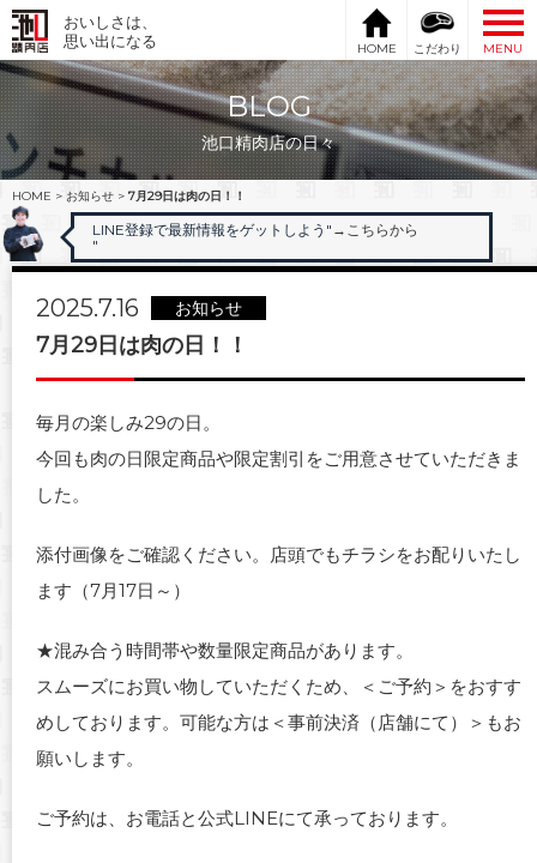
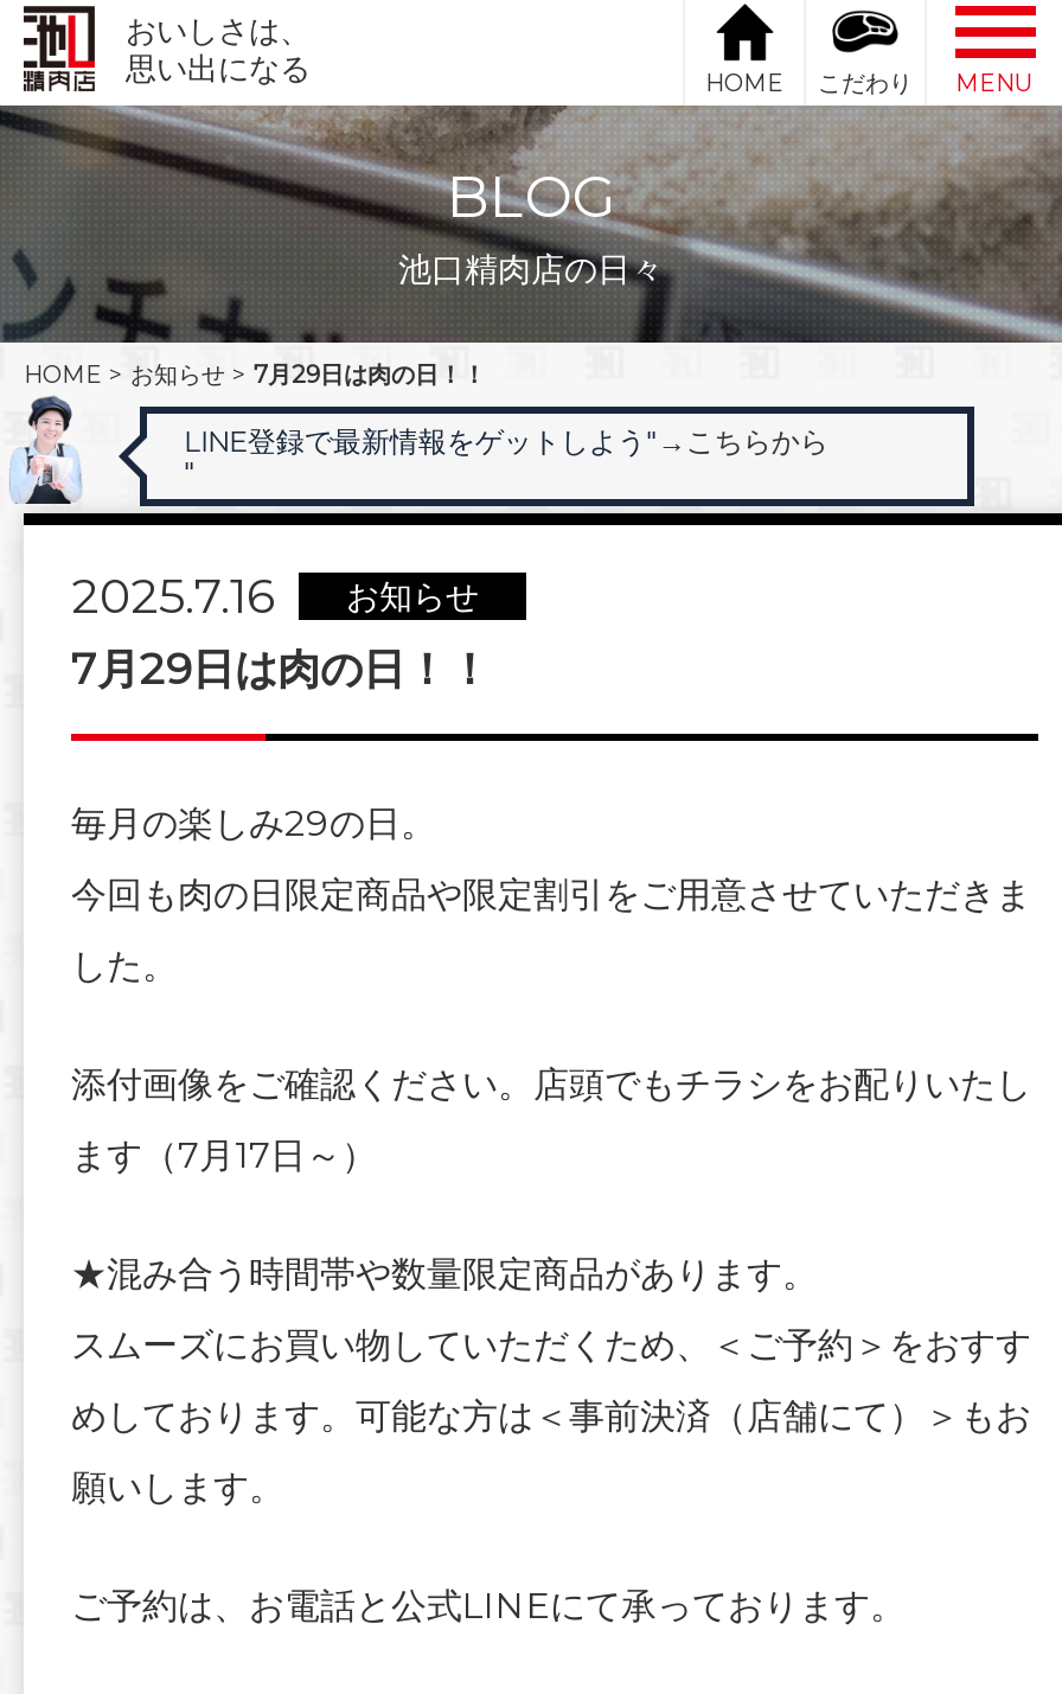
- [image]
+ [image]
